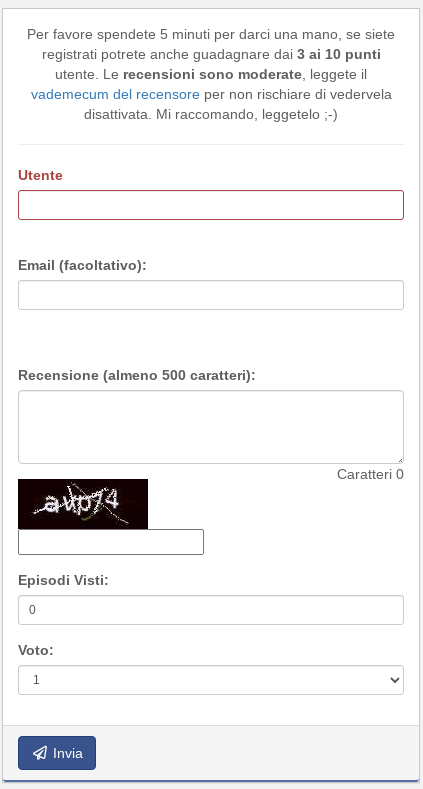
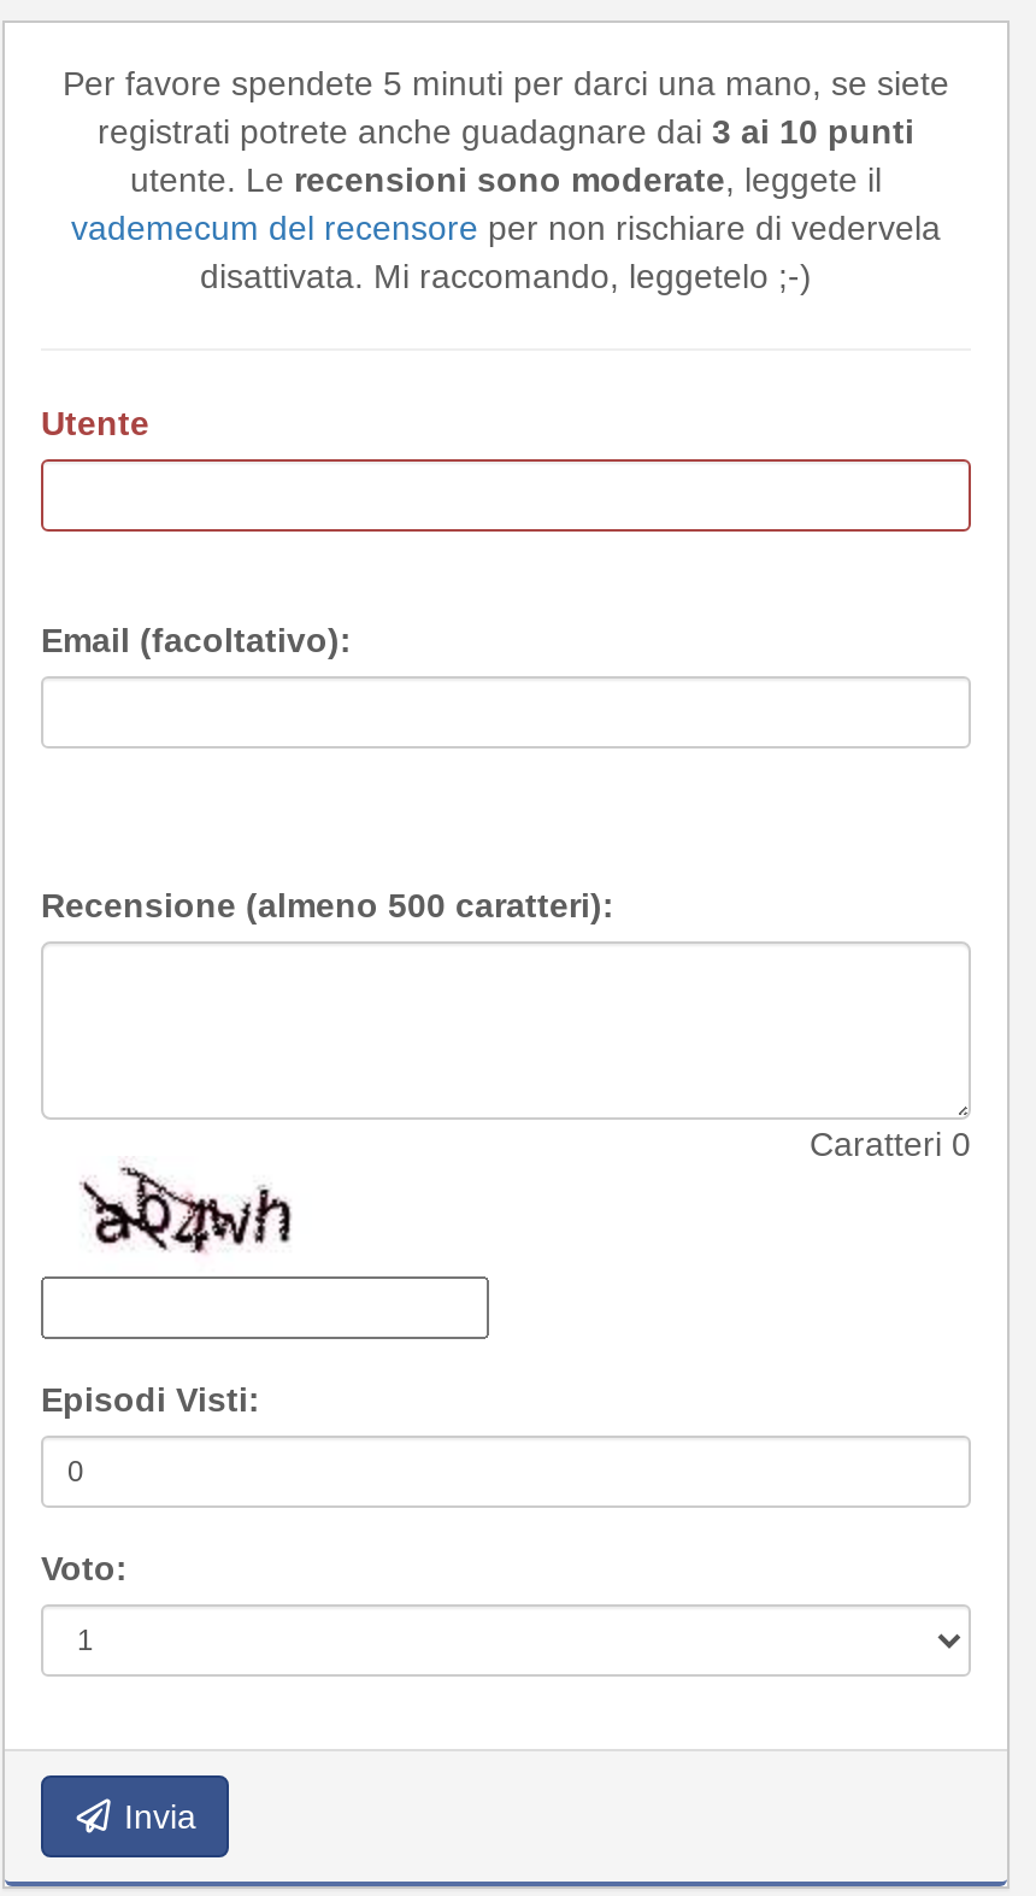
- [image]
+ [image]
